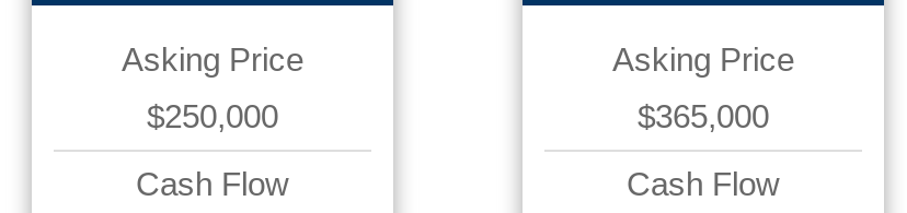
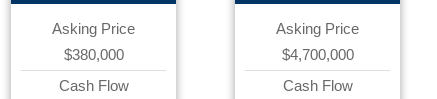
- $250,000
+ $380,000

- $365,000
+ $4,700,000
